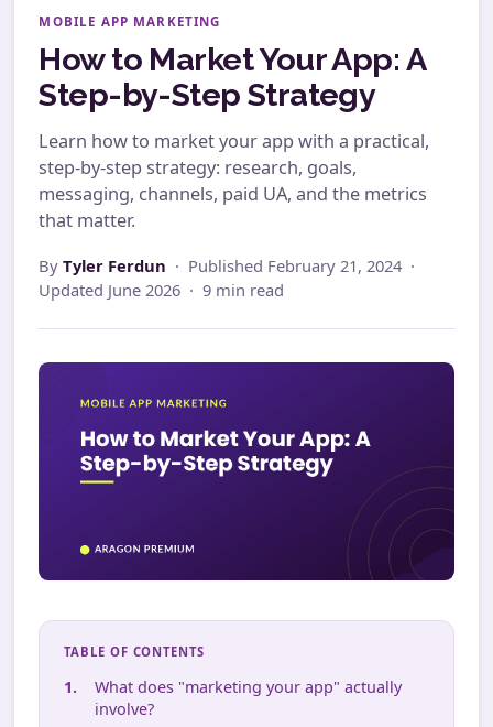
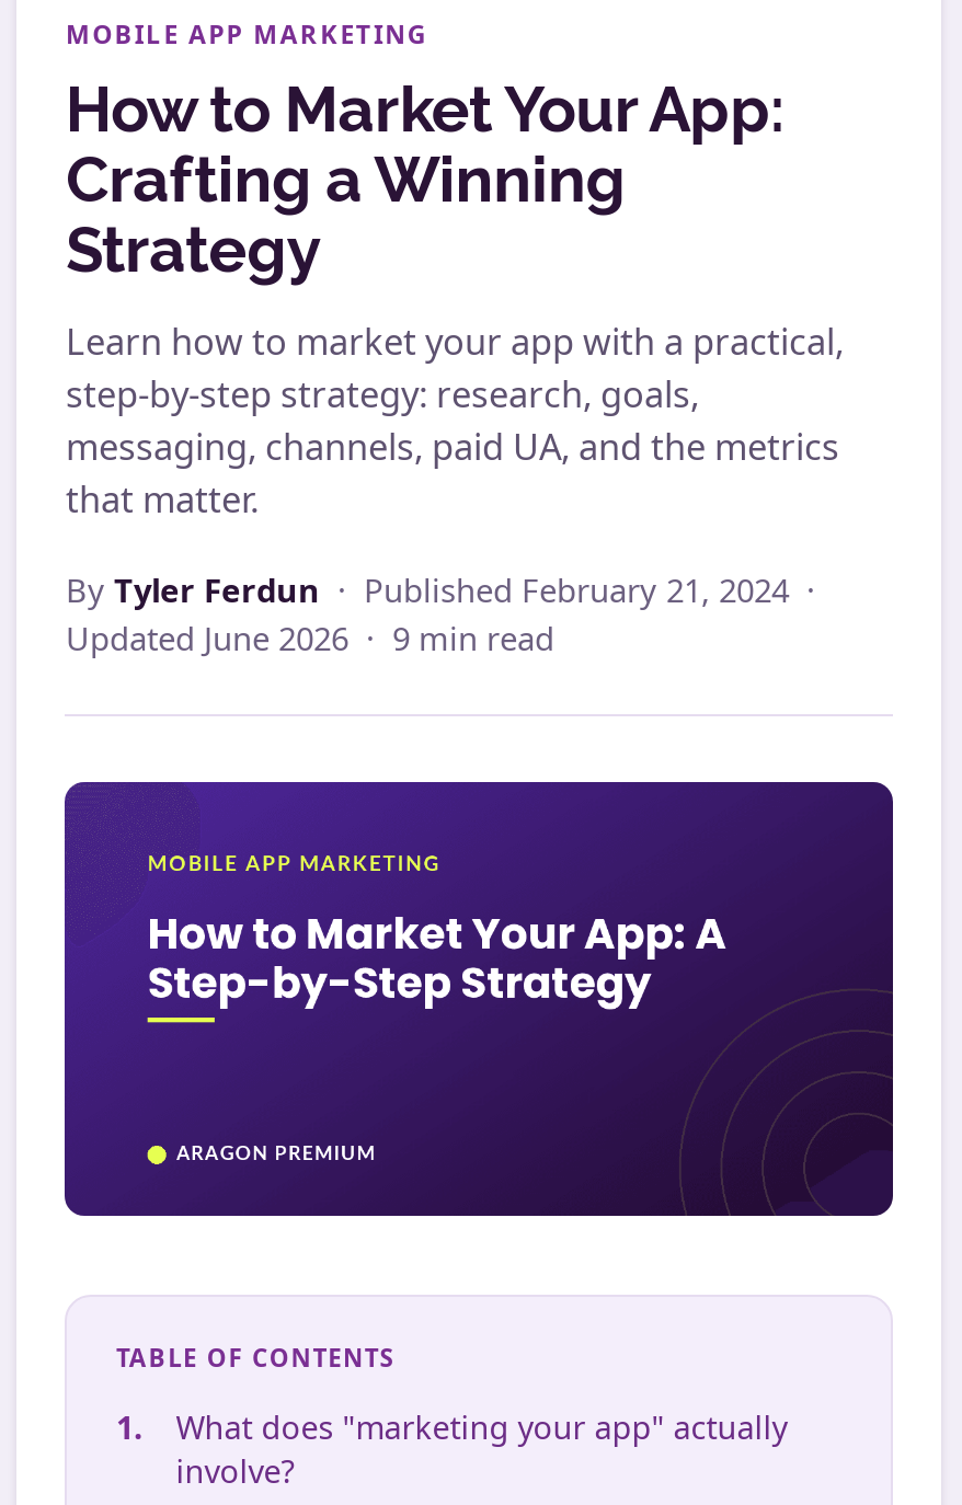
- How to Market Your App: A
- Step-by-Step Strategy
+ How to Market Your App:
+ Crafting a Winning
+ Strategy
